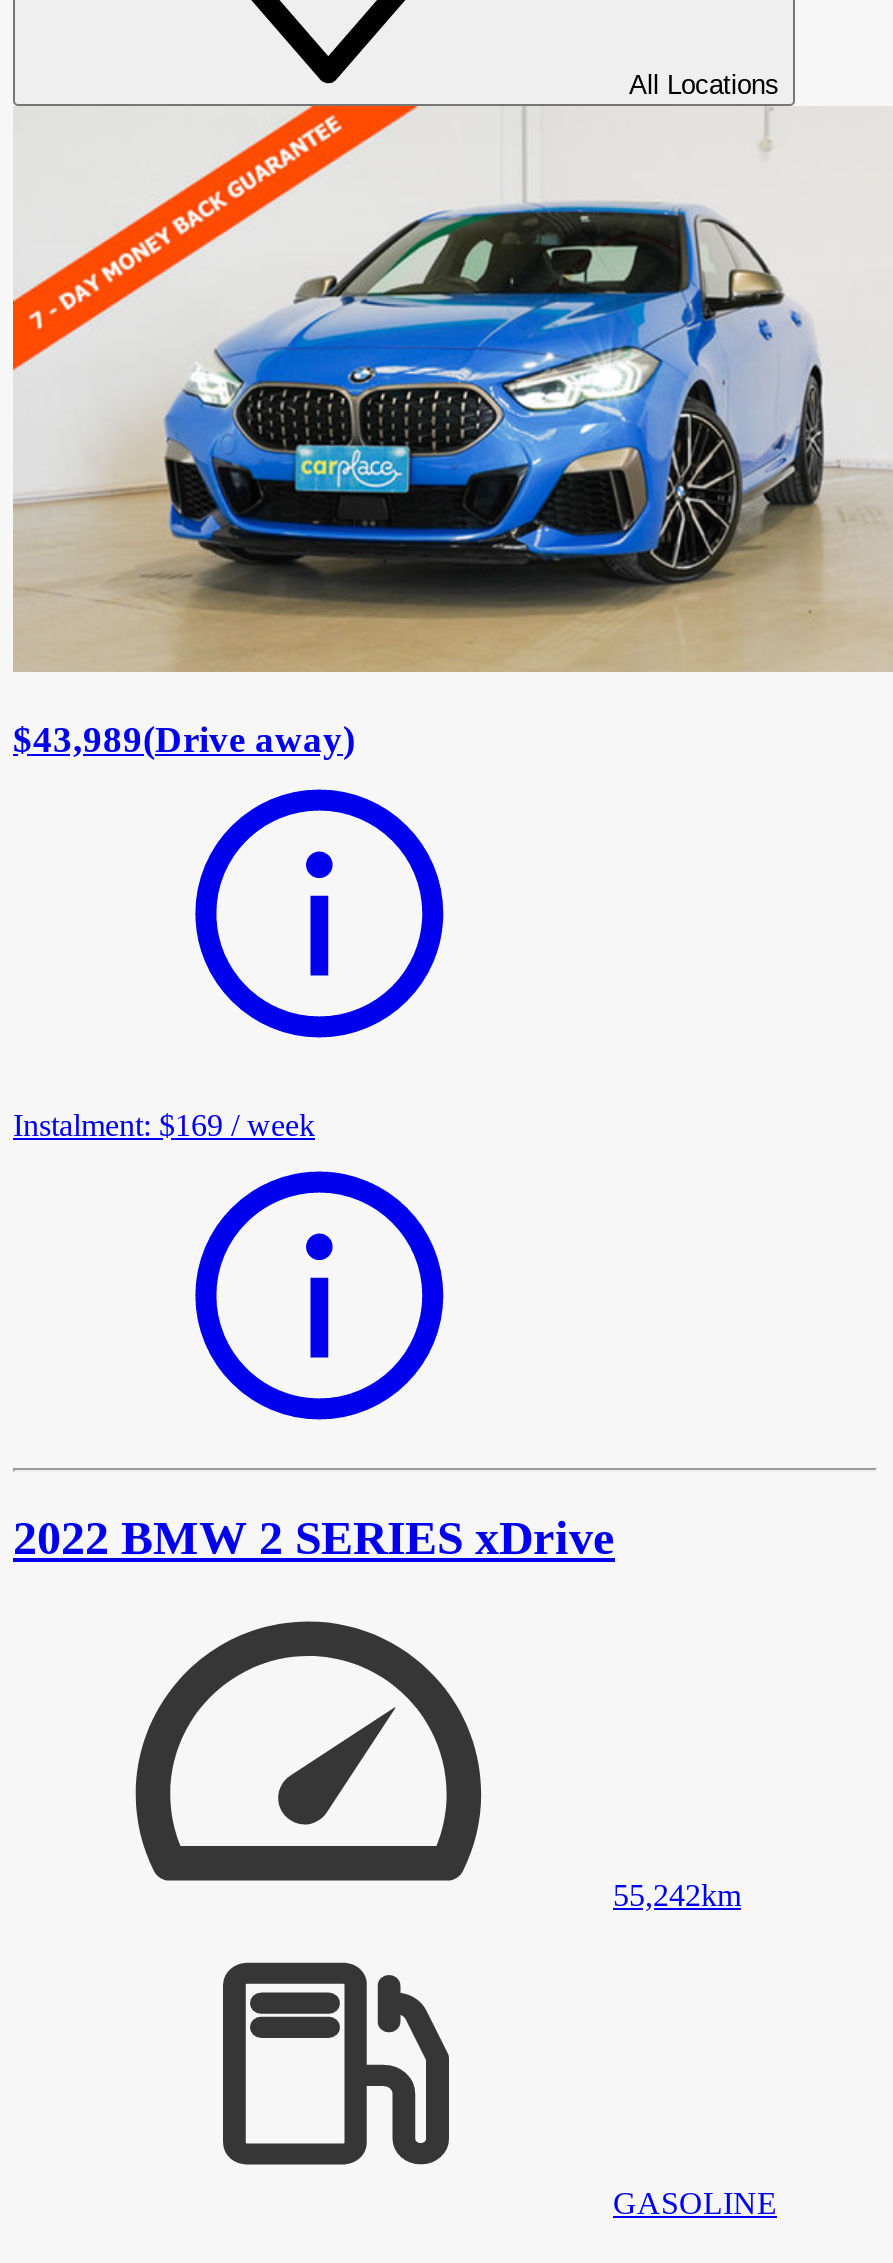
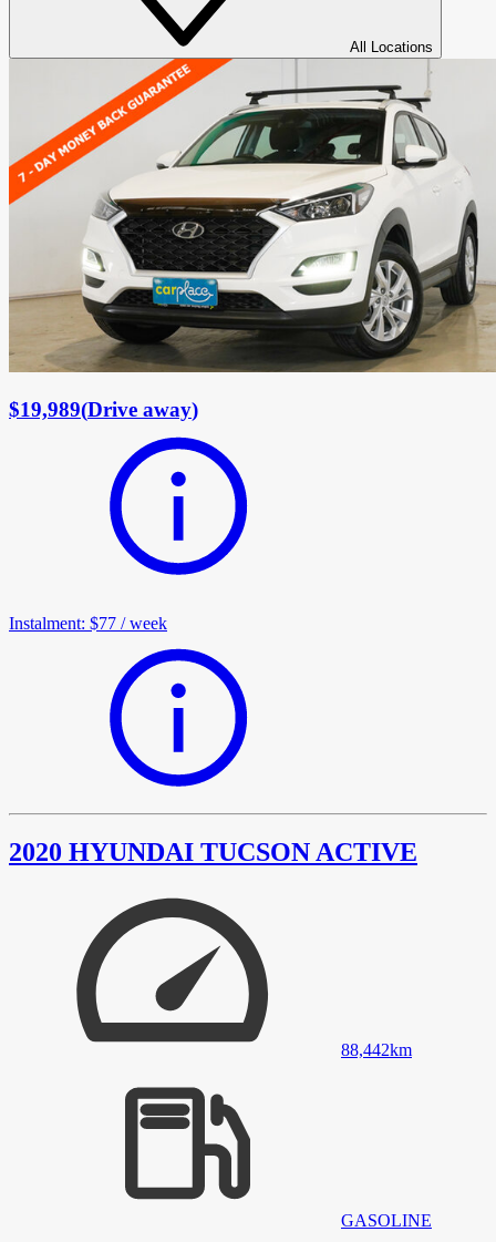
- [image]
- $43,989(Drive away)
+ [image]
+ $19,989(Drive away)

- Instalment: $169 / week
+ Instalment: $77 / week

- 2022 BMW 2 SERIES xDrive
+ 2020 HYUNDAI TUCSON ACTIVE

- 55,242km
+ 88,442km
